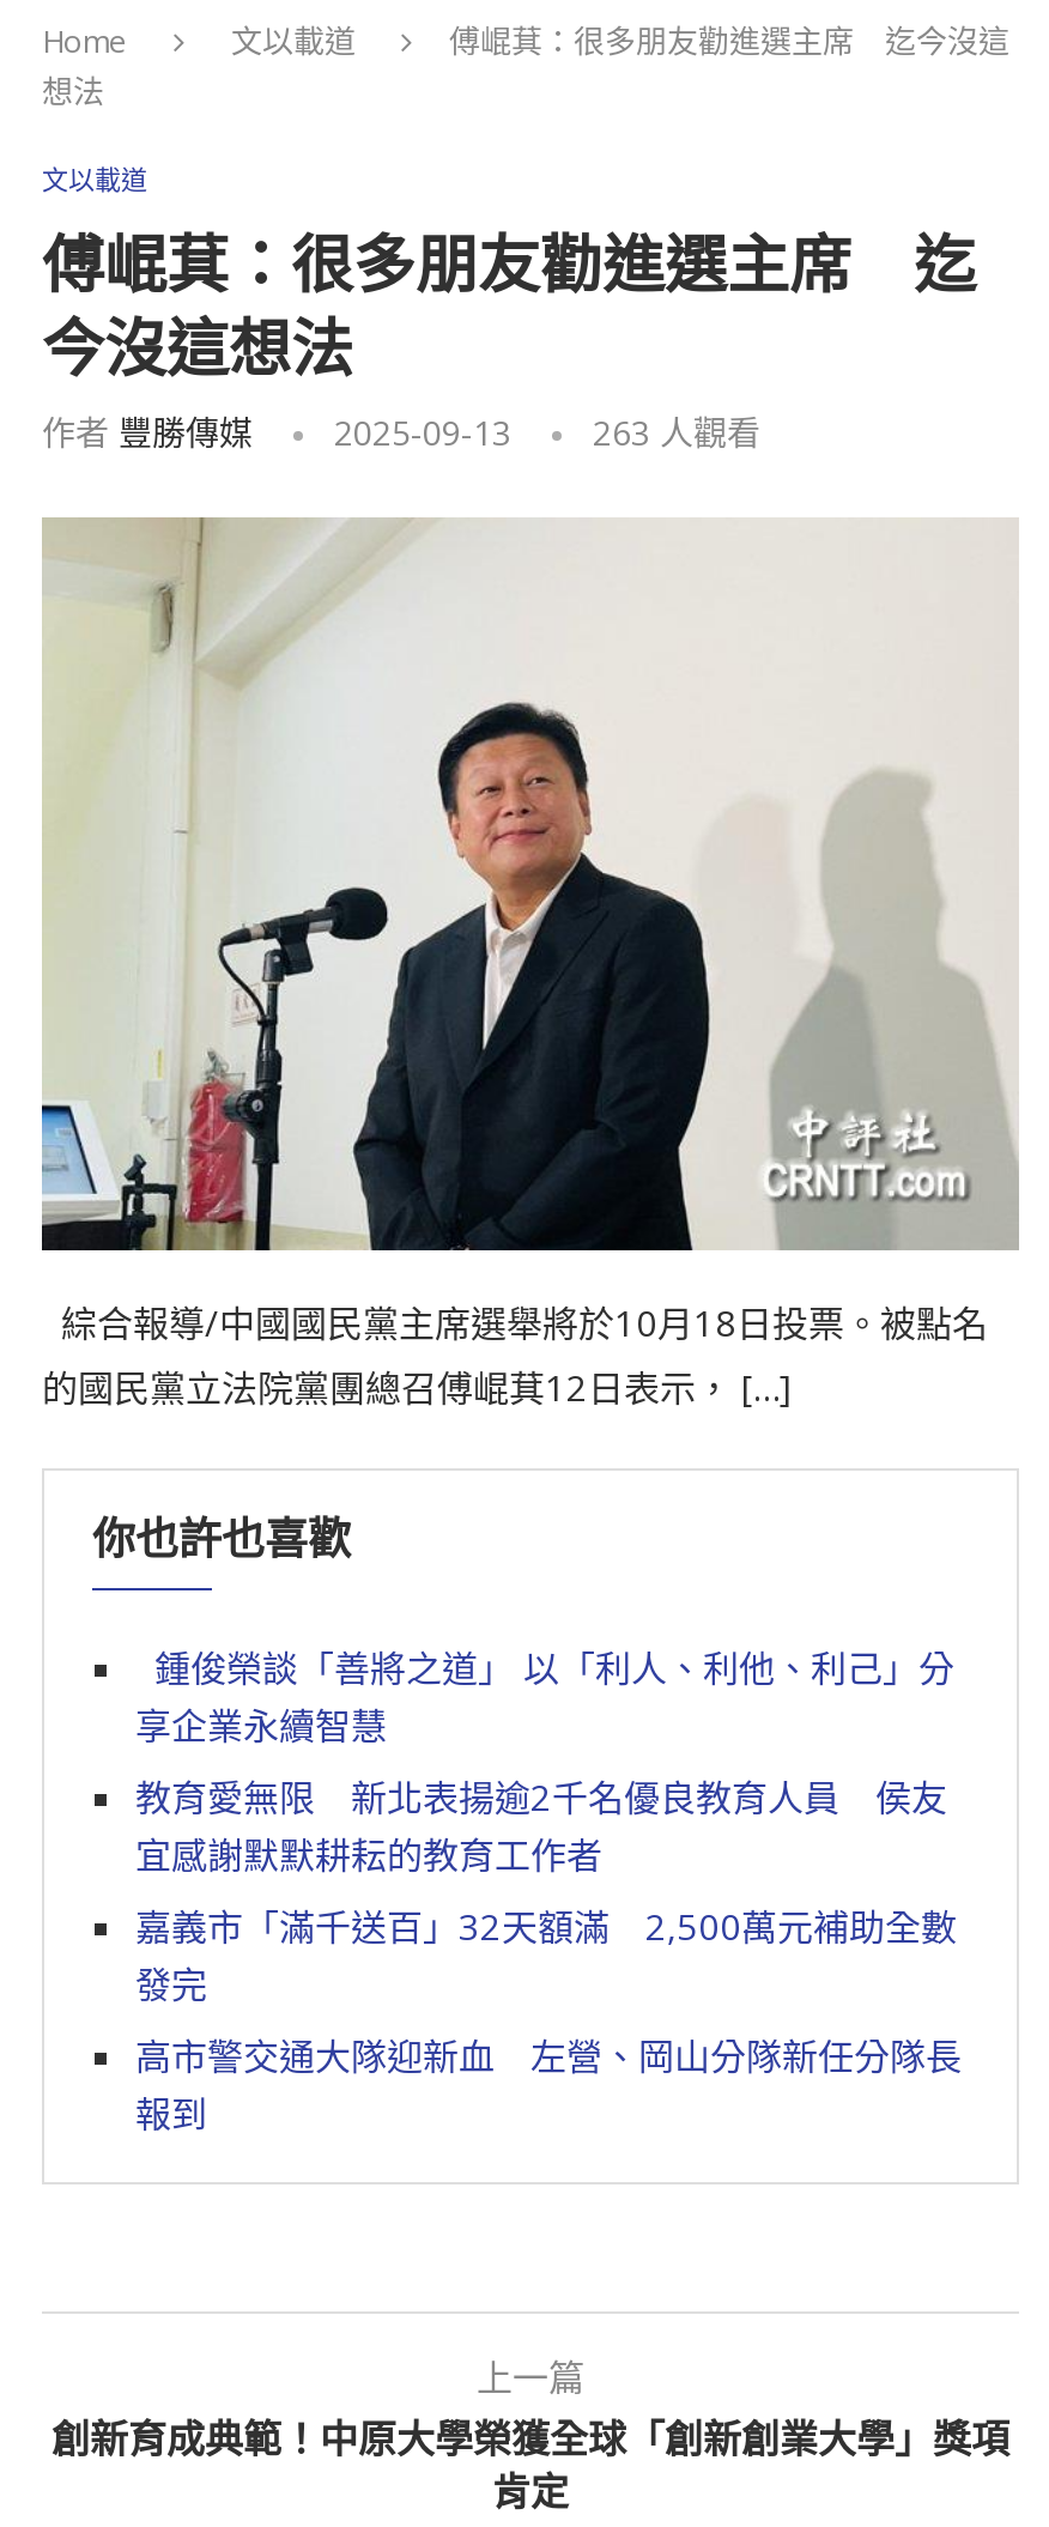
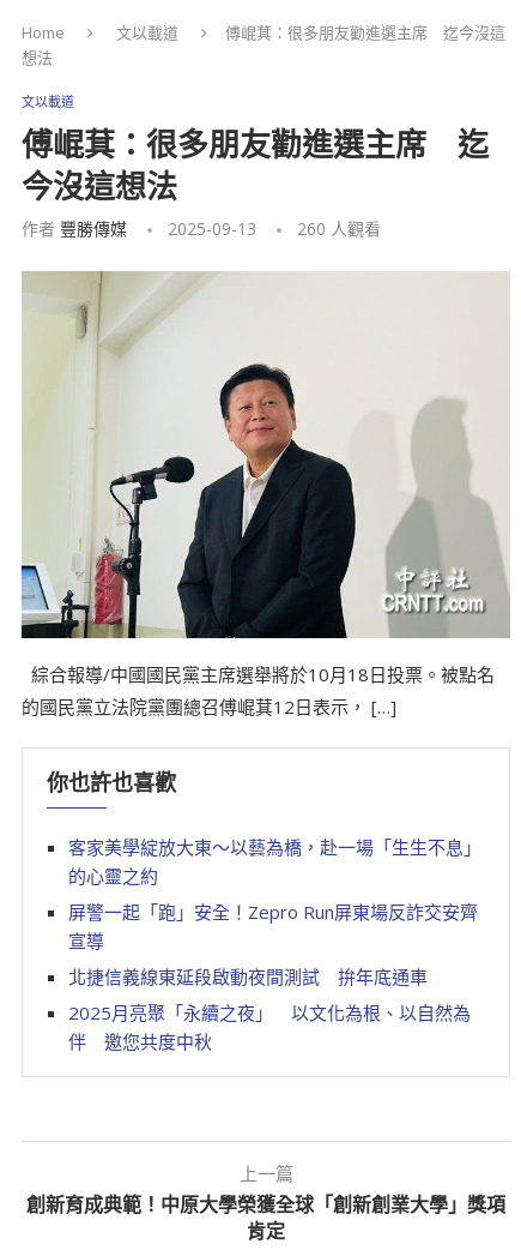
- 作者豐勝傳媒 2025-09-13 263人觀看
+ 作者豐勝傳媒 2025-09-13 260人觀看

- 鍾俊榮談「善將之道」 以「利人、利他、利己」分
- 享企業永續智慧
+ 客家美學綻放大東～以藝為橋，赴一場「生生不息」
+ 的心靈之約

- 教育愛無限 新北表揚逾2千名優良教育人員 侯友
- 宜感謝默默耕耘的教育工作者
+ 屏警一起「跑」安全！Zepro Run屏東場反詐交安齊
+ 宣導

- 嘉義市「滿千送百」32天額滿 2,500萬元補助全數
- 發完
+ 北捷信義線東延段啟動夜間測試 拚年底通車

- 高市警交通大隊迎新血 左營、岡山分隊新任分隊長
- 報到
+ 2025月亮聚「永續之夜」 以文化為根、以自然為
+ 伴 邀您共度中秋
